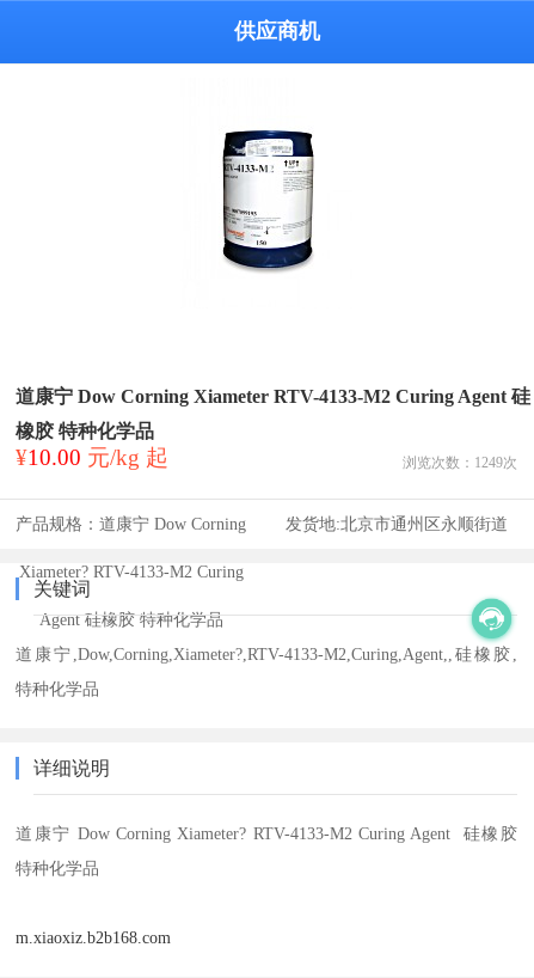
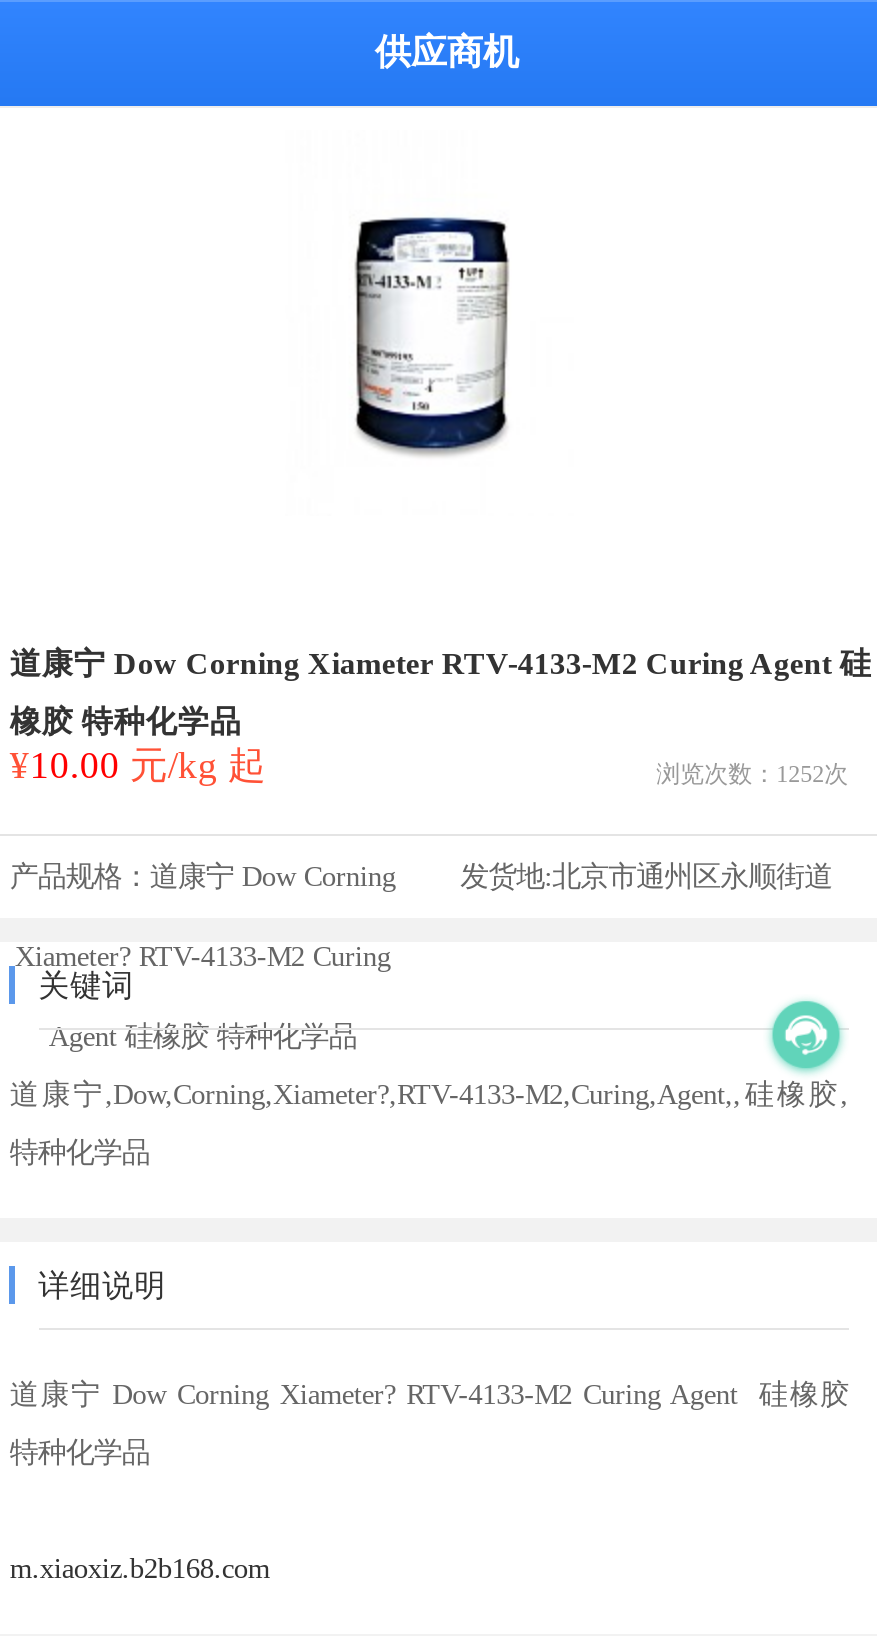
- 浏览次数：1249次
+ 浏览次数：1252次
